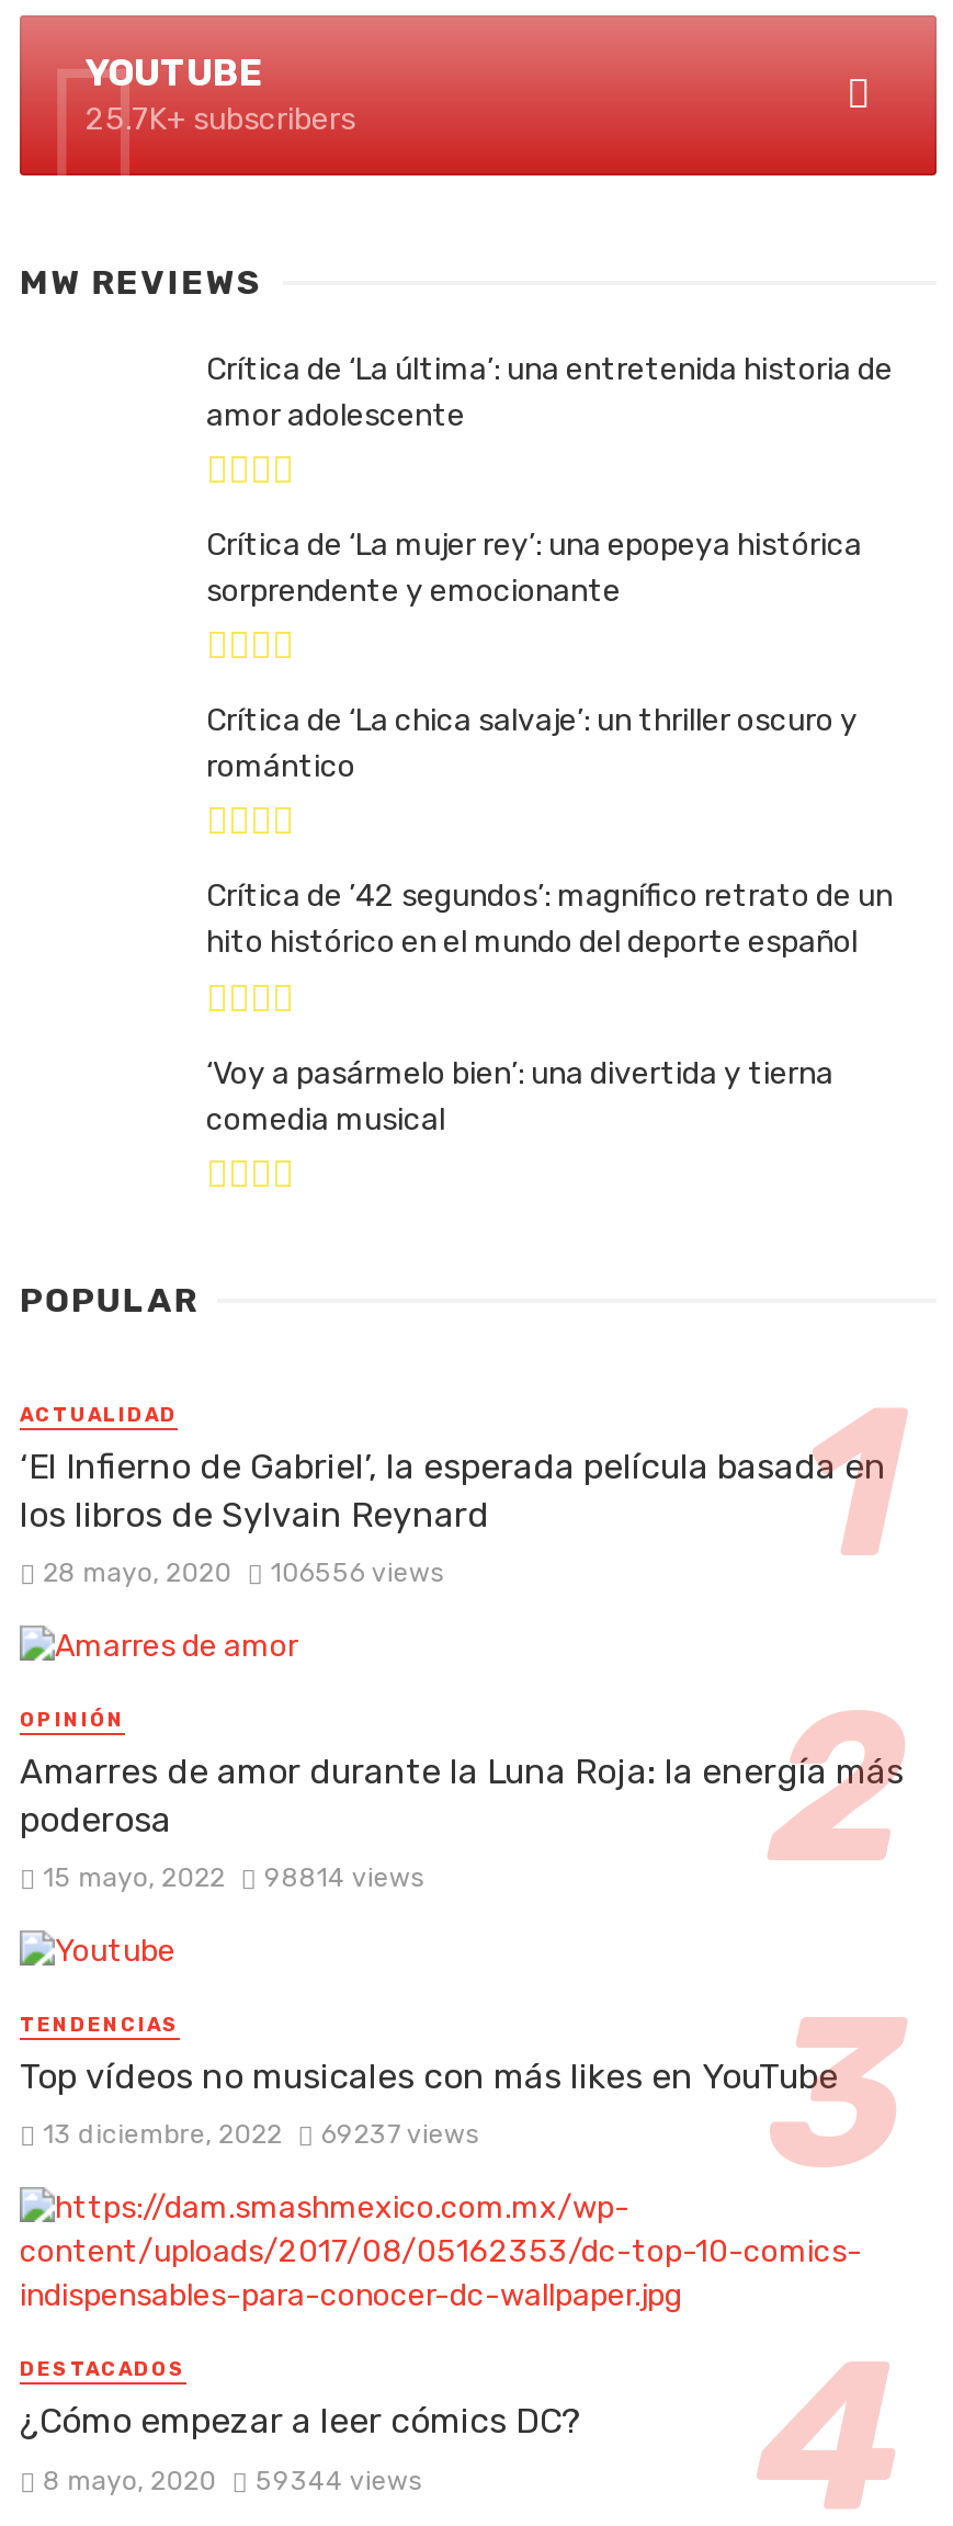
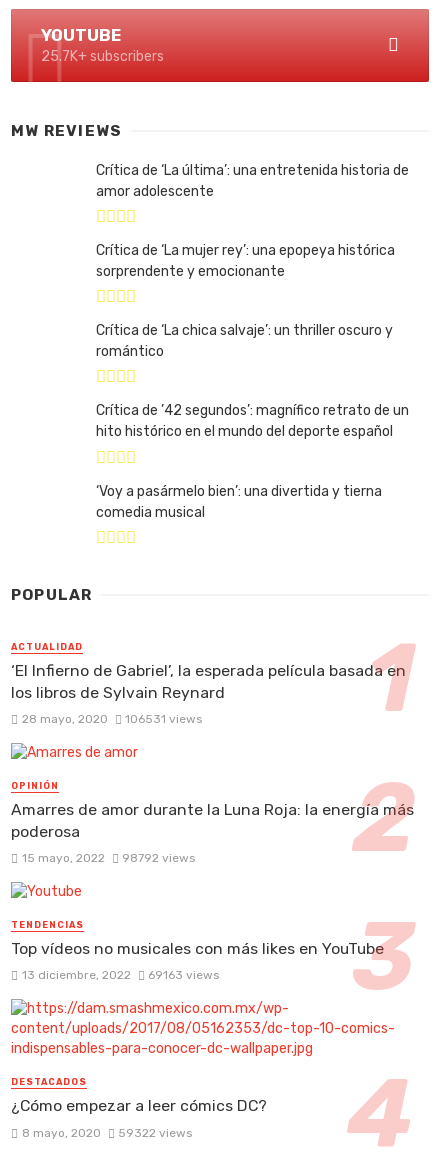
- 28 mayo, 2020 106556 views
+ 28 mayo, 2020 106531 views

- 15 mayo, 2022 98814 views
+ 15 mayo, 2022 98792 views

- 13 diciembre, 2022 69237 views
+ 13 diciembre, 2022 69163 views

- 8 mayo, 2020 59344 views
+ 8 mayo, 2020 59322 views
